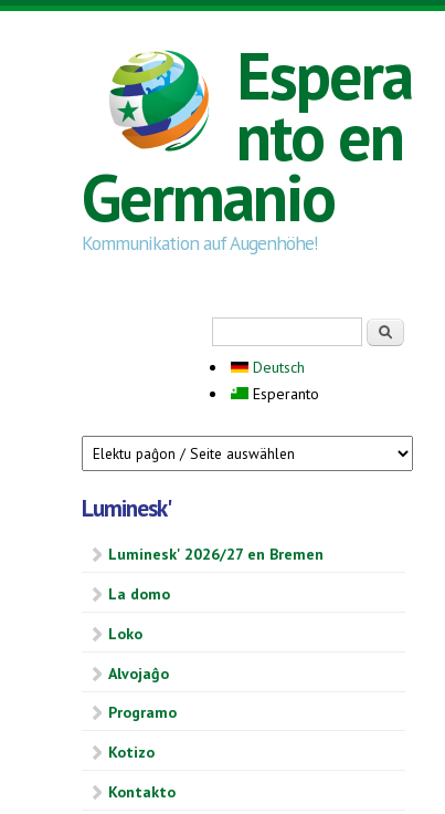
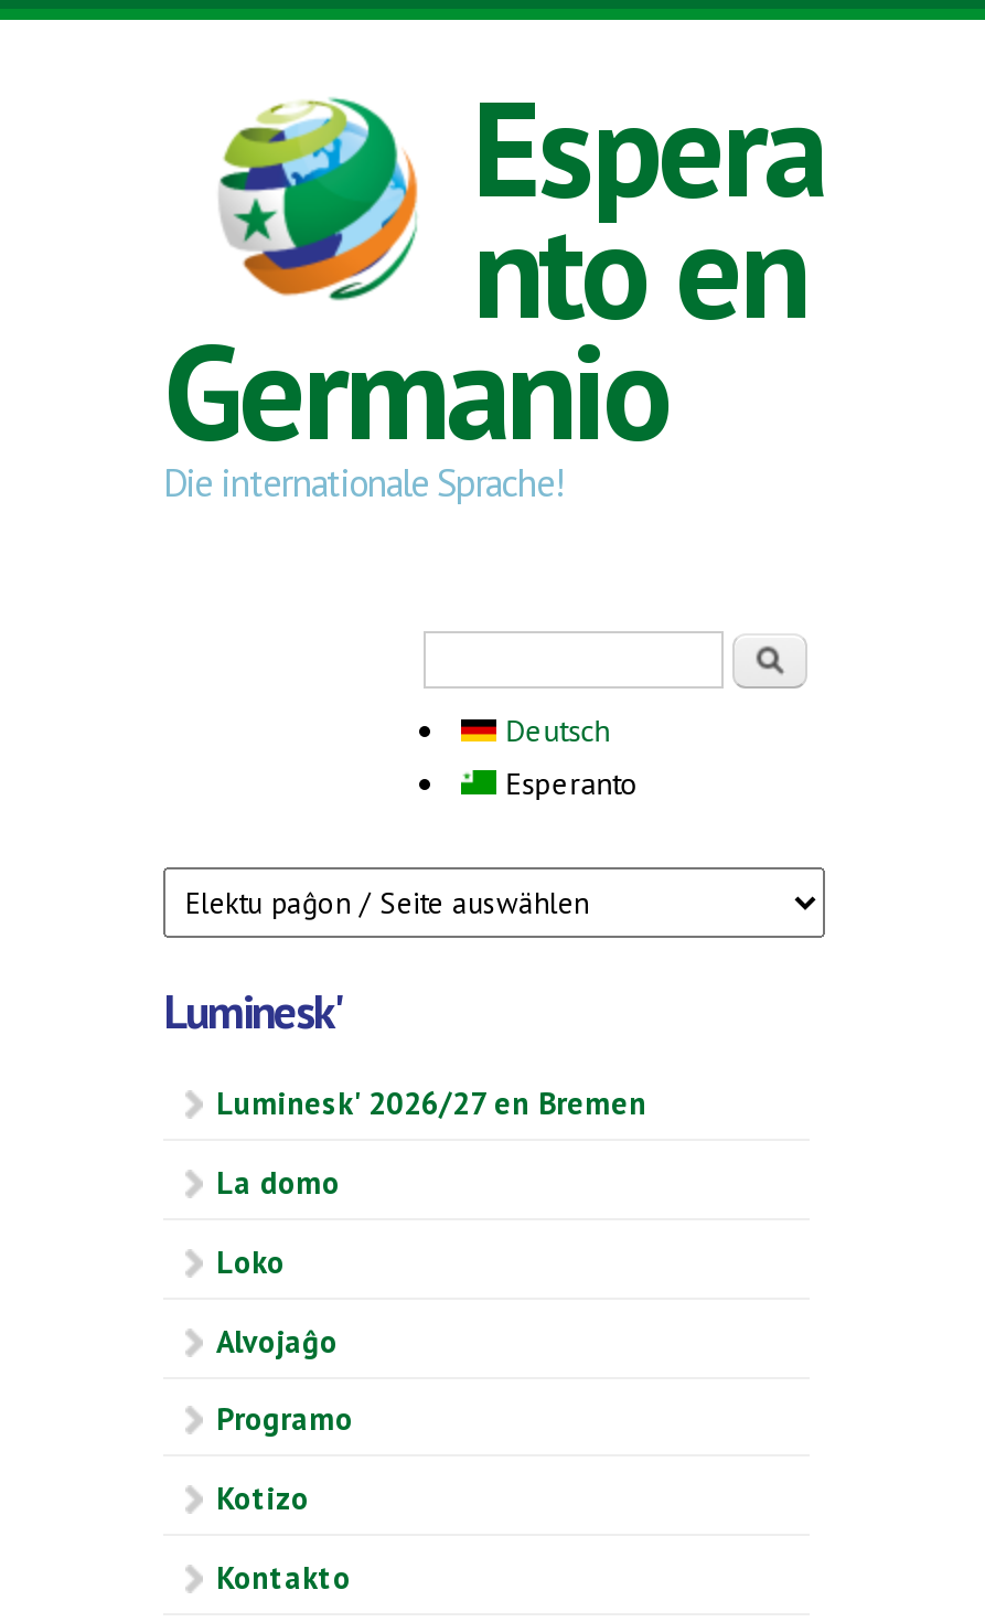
- Kommunikation auf Augenhöhe!
+ Die internationale Sprache!
